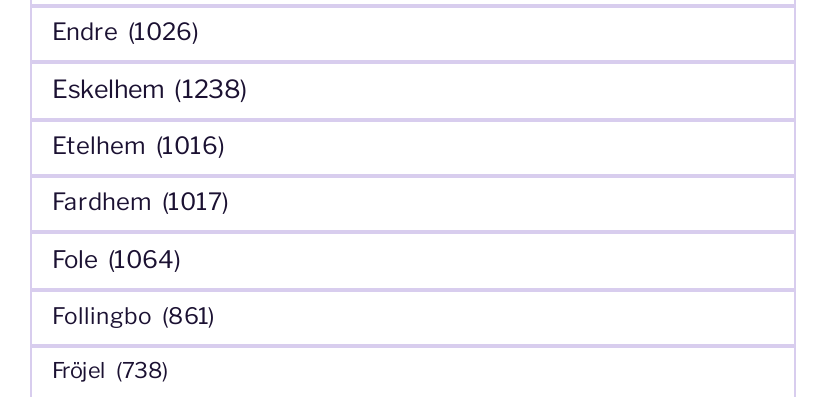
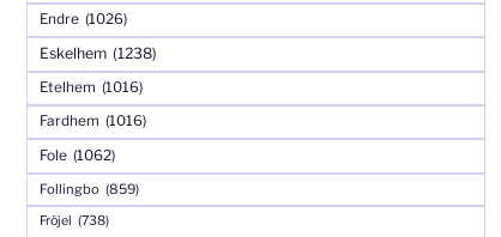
- Fardhem (1017)
+ Fardhem (1016)

- Fole (1064)
+ Fole (1062)

- Follingbo (861)
+ Follingbo (859)
